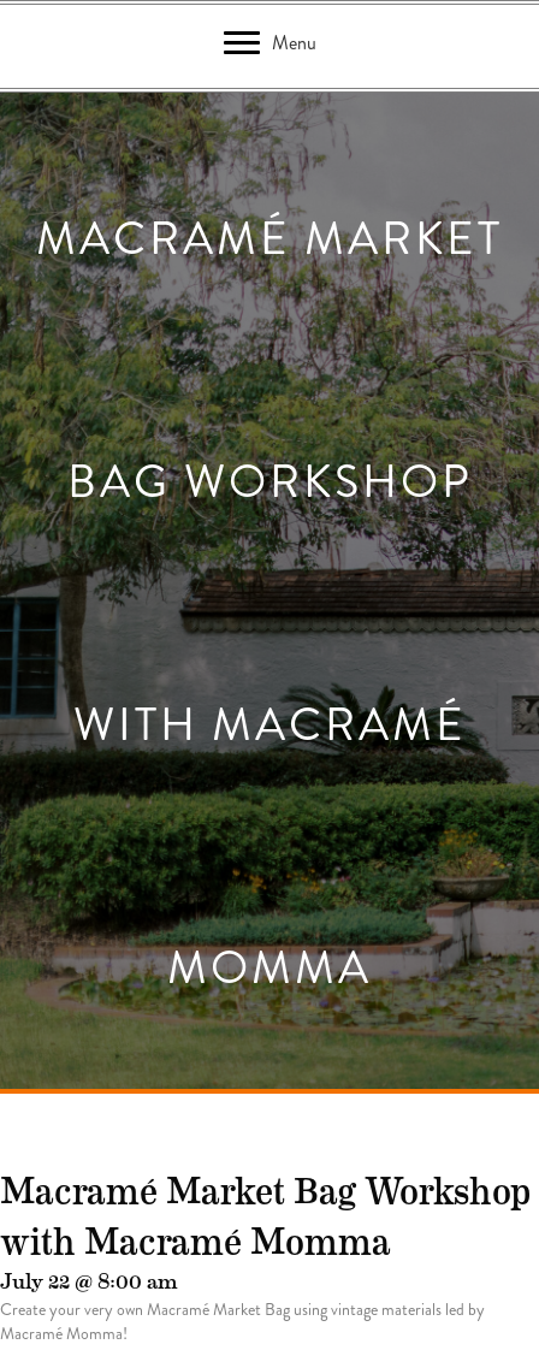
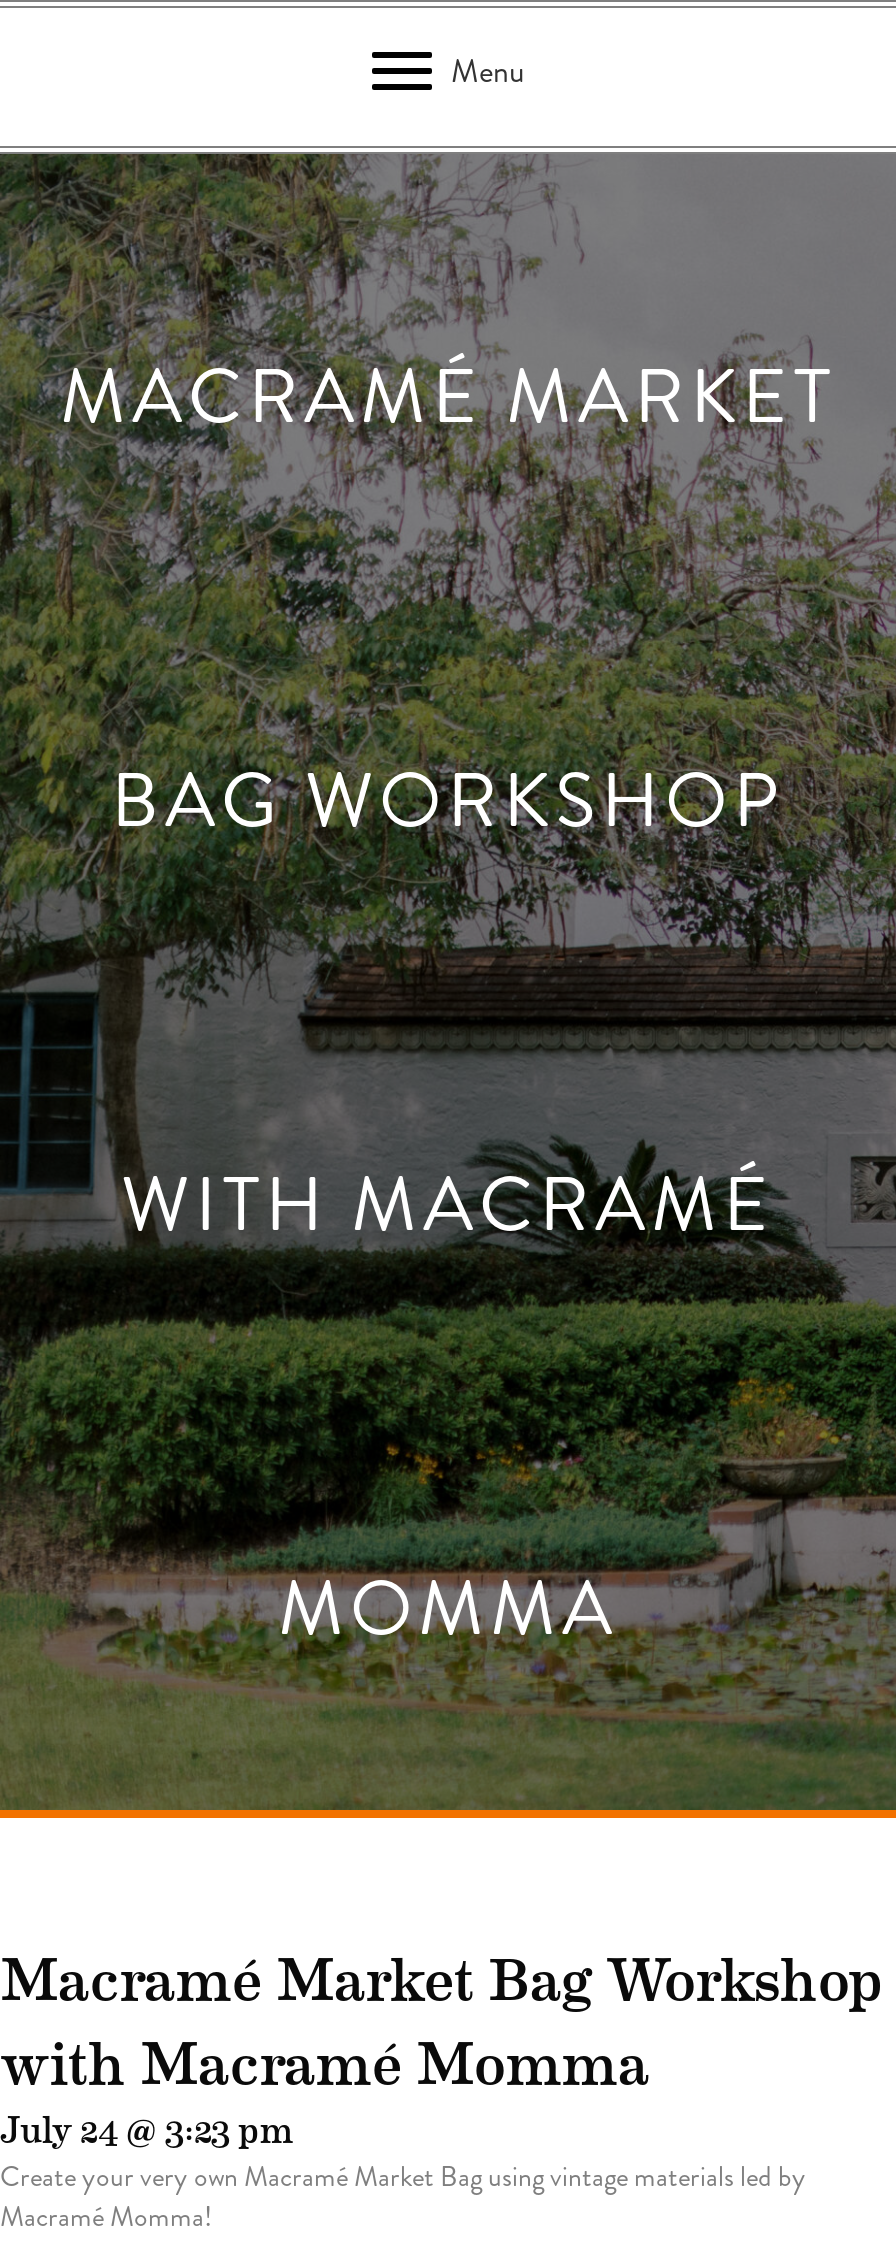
- July 22 @ 8:00 am
+ July 24 @ 3:23 pm
